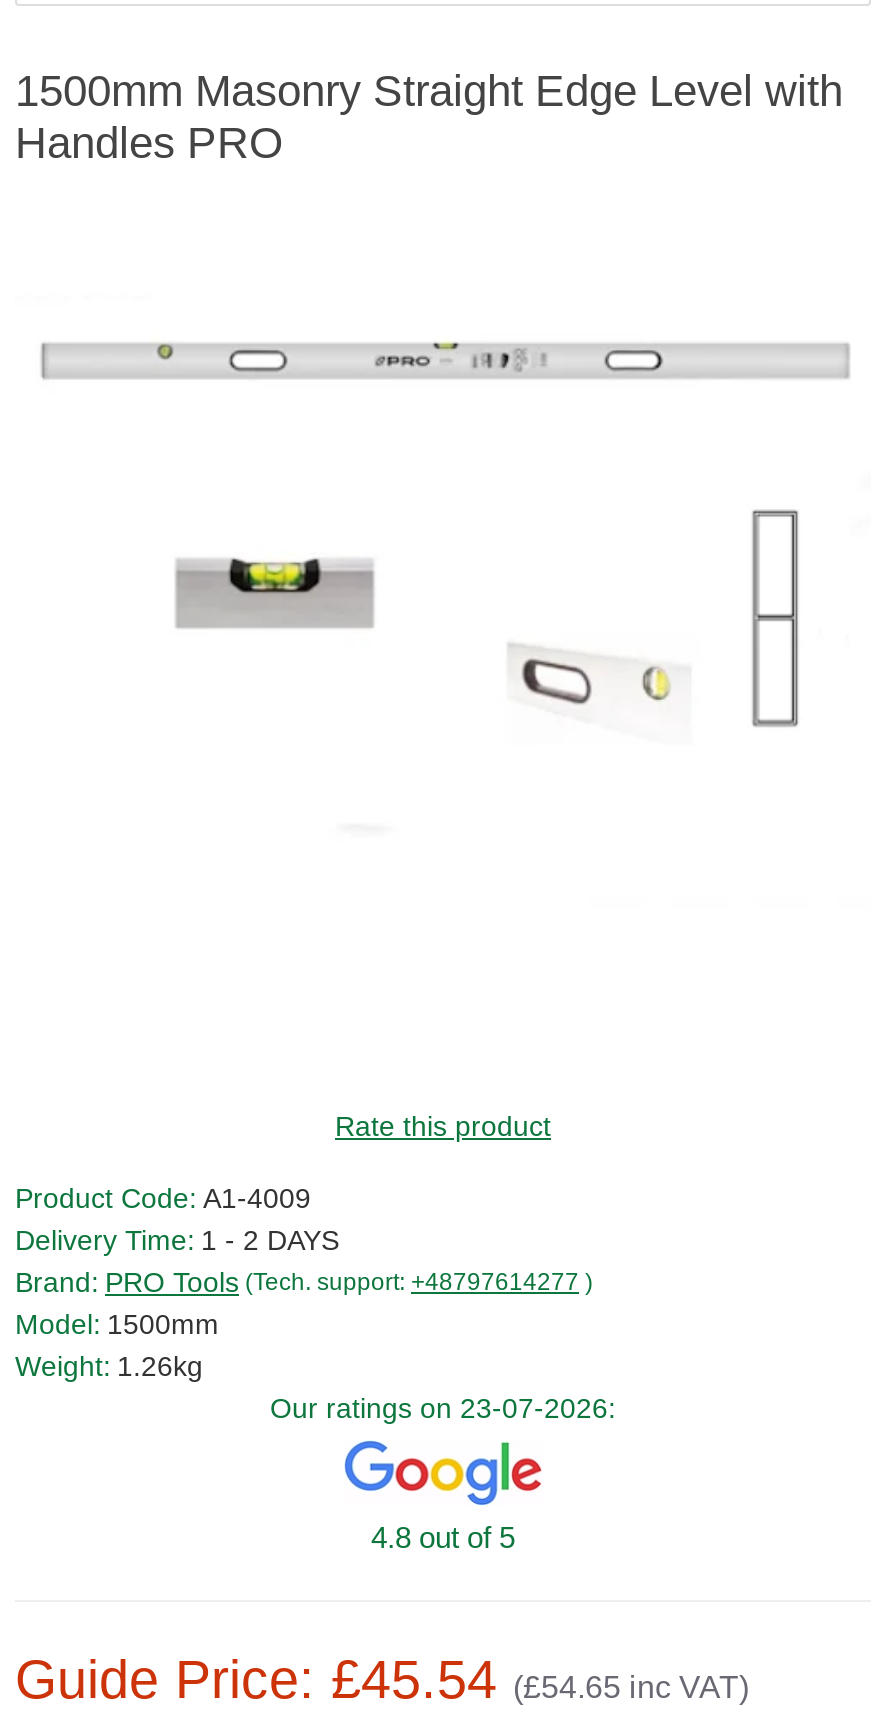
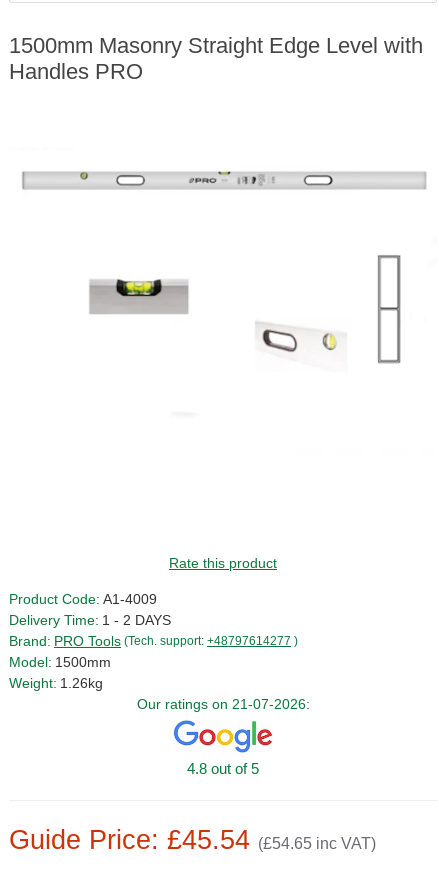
- Our ratings on 23-07-2026:
+ Our ratings on 21-07-2026:
